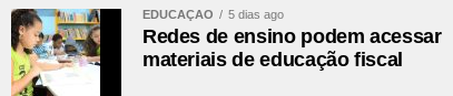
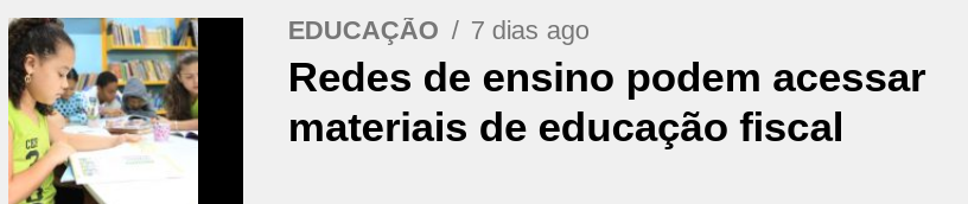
- EDUCAÇÃO 5 dias ago
+ EDUCAÇÃO 7 dias ago
